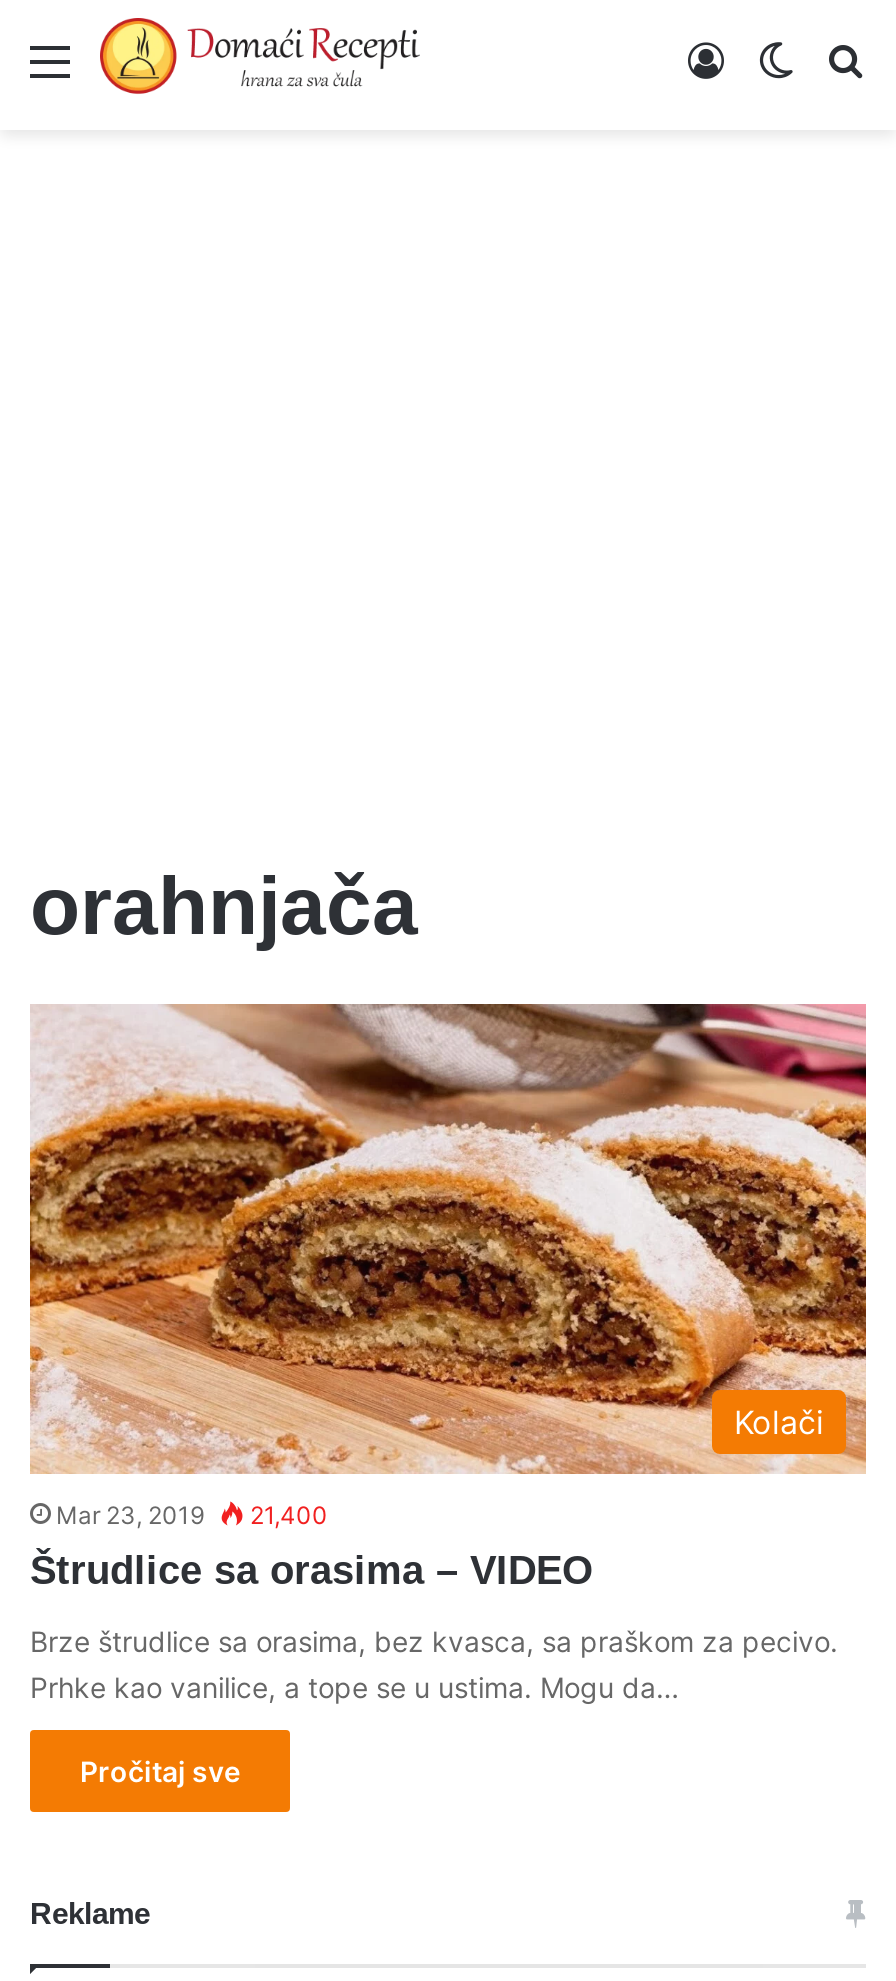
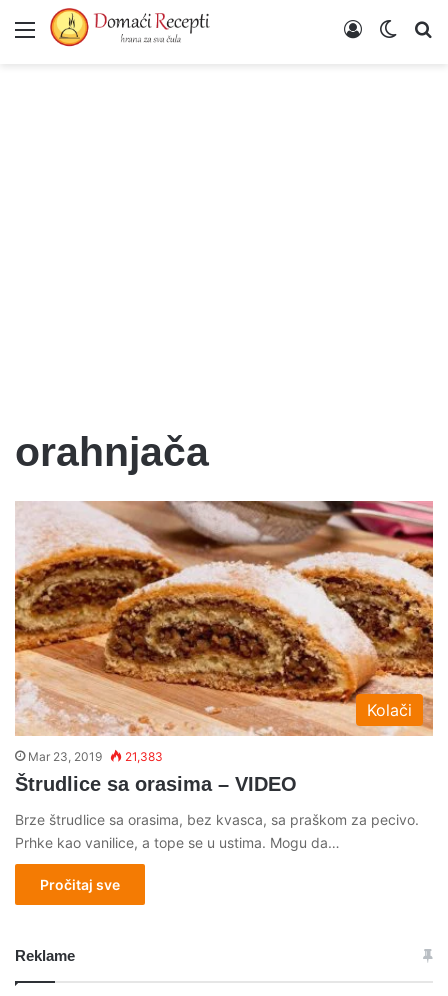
- Mar 23, 2019 21,400
+ Mar 23, 2019 21,383
